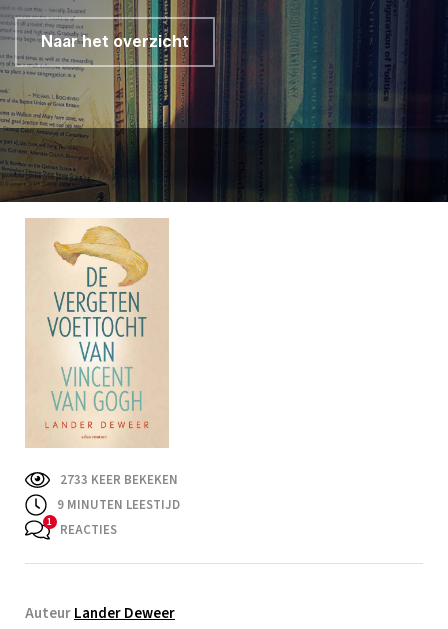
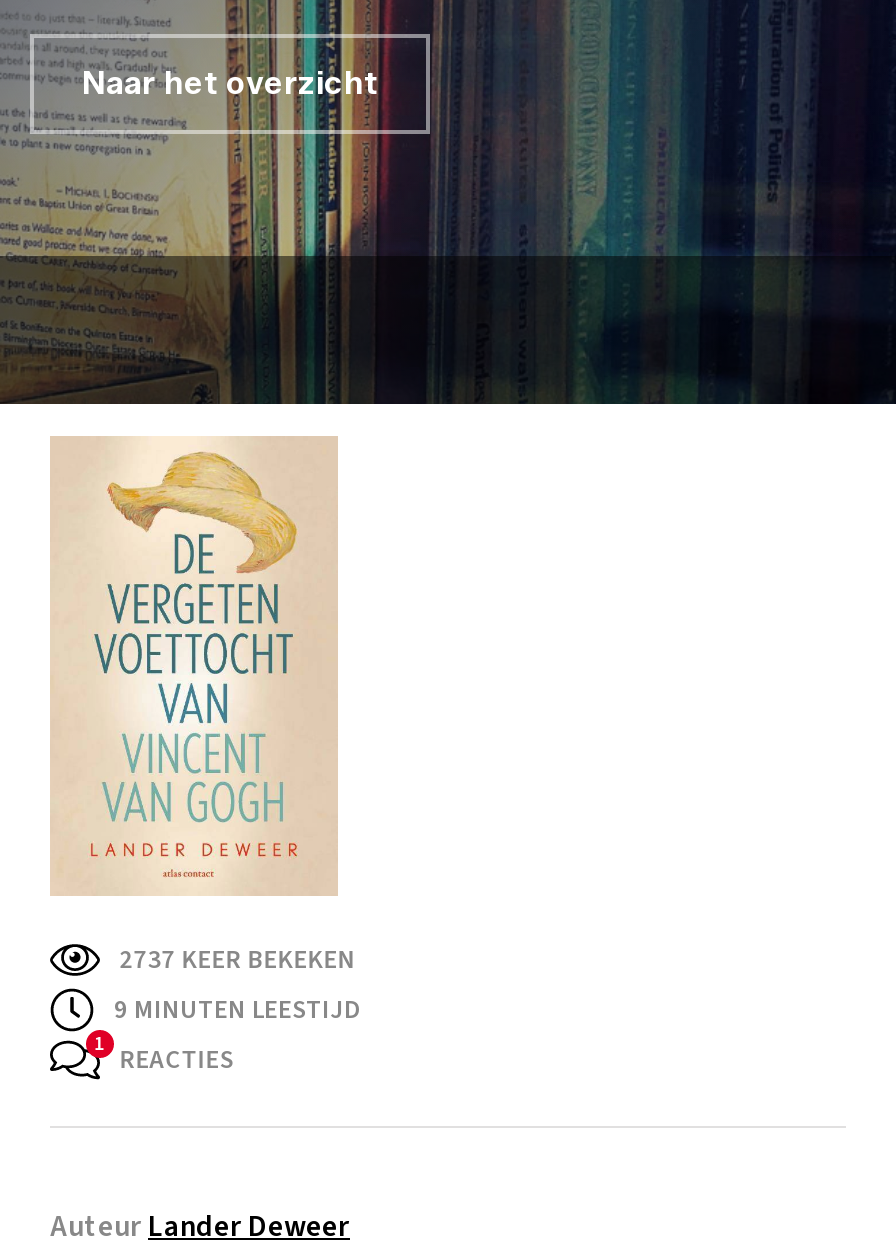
- 2733 KEER BEKEKEN
+ 2737 KEER BEKEKEN
